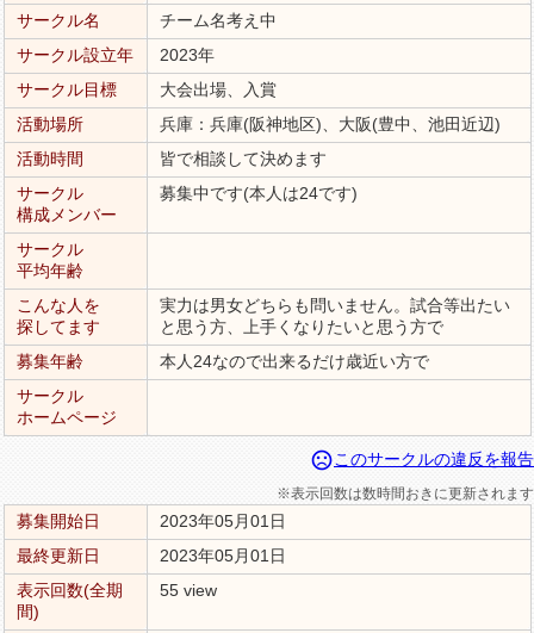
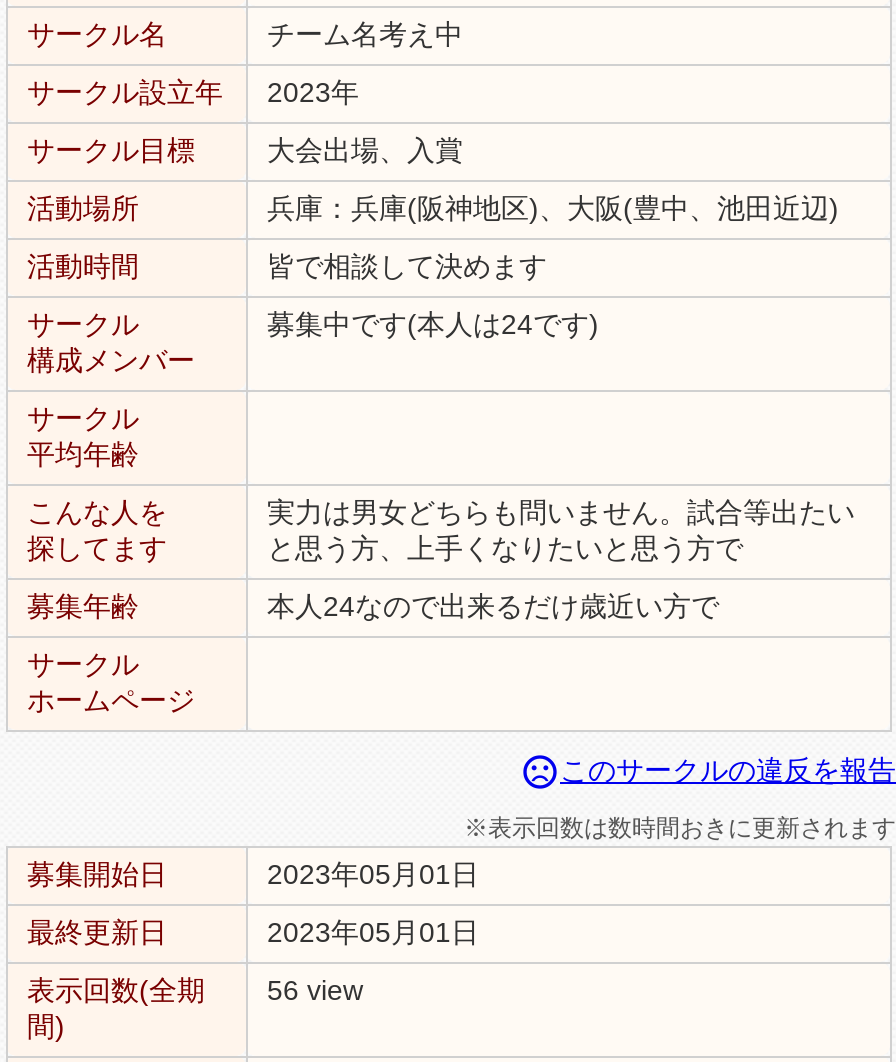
- 表示回数(全期 55 view
+ 表示回数(全期 56 view
